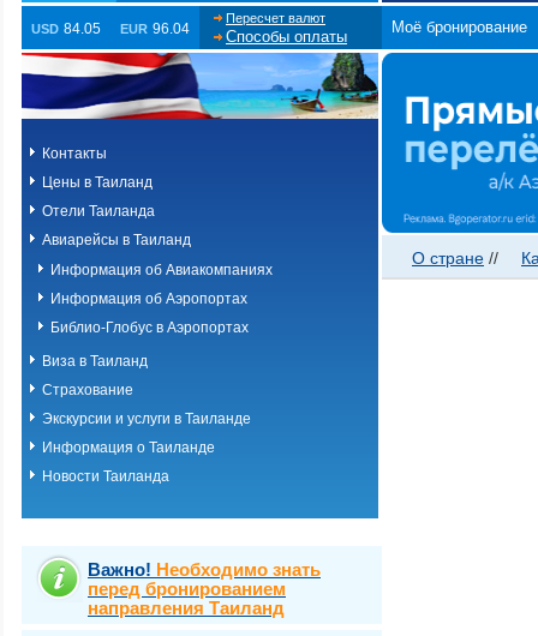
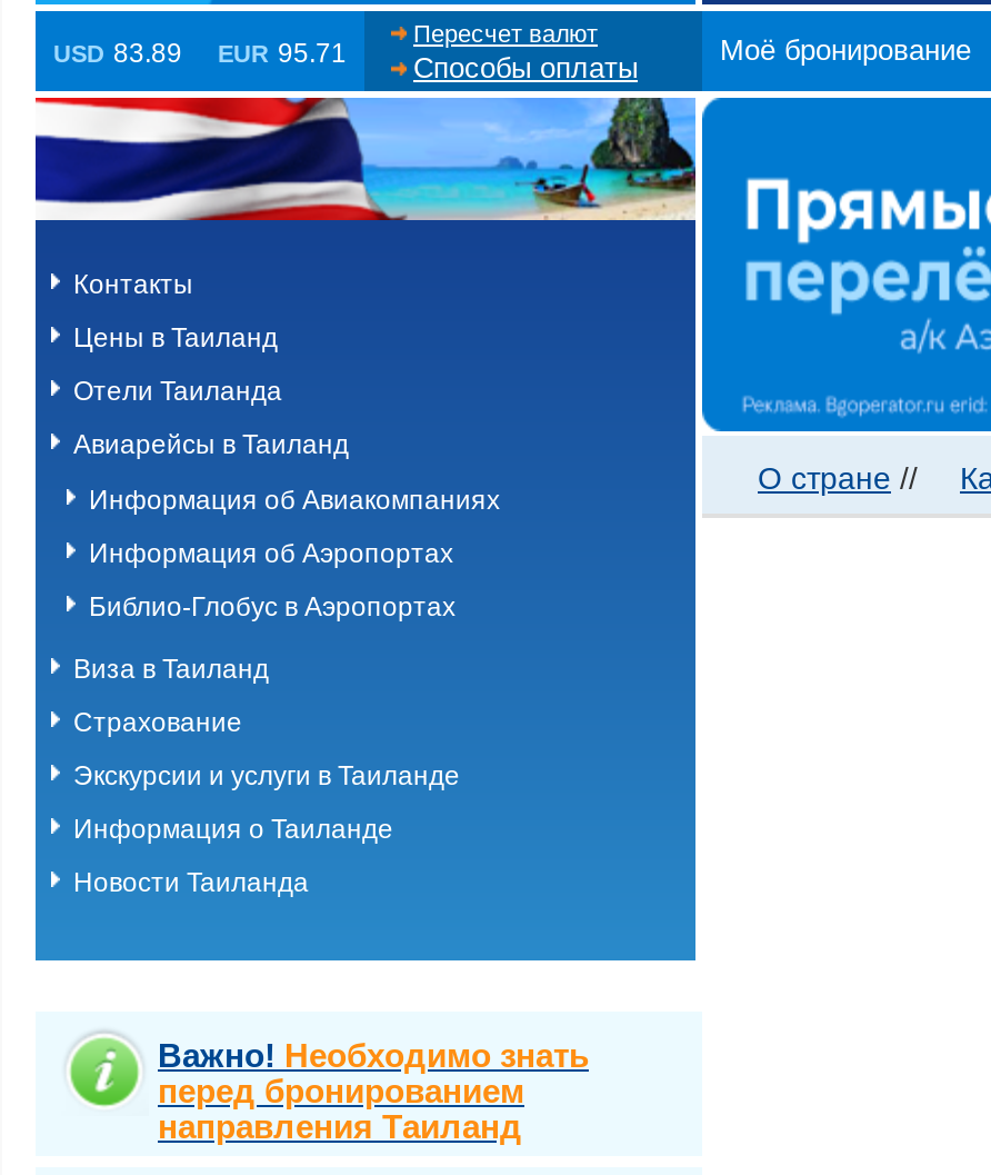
- USD 84.05
+ USD 83.89

- EUR 96.04
+ EUR 95.71
